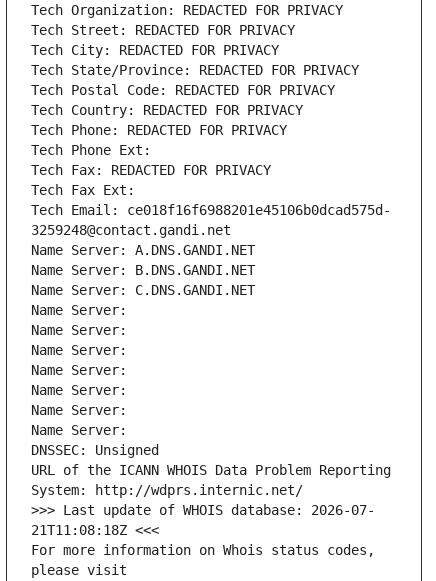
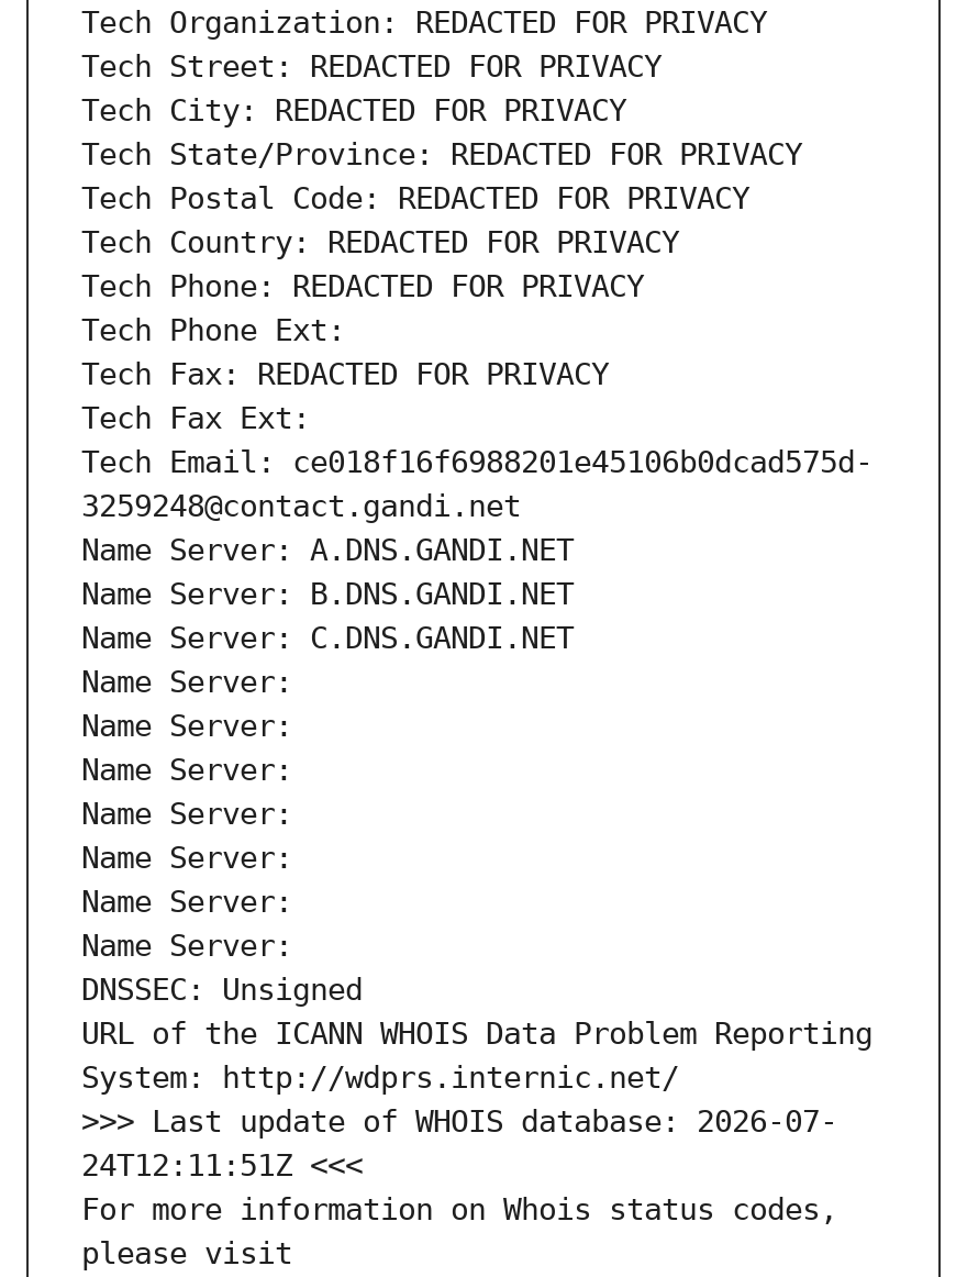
- 21T11:08:18Z <<<
+ 24T12:11:51Z <<<
